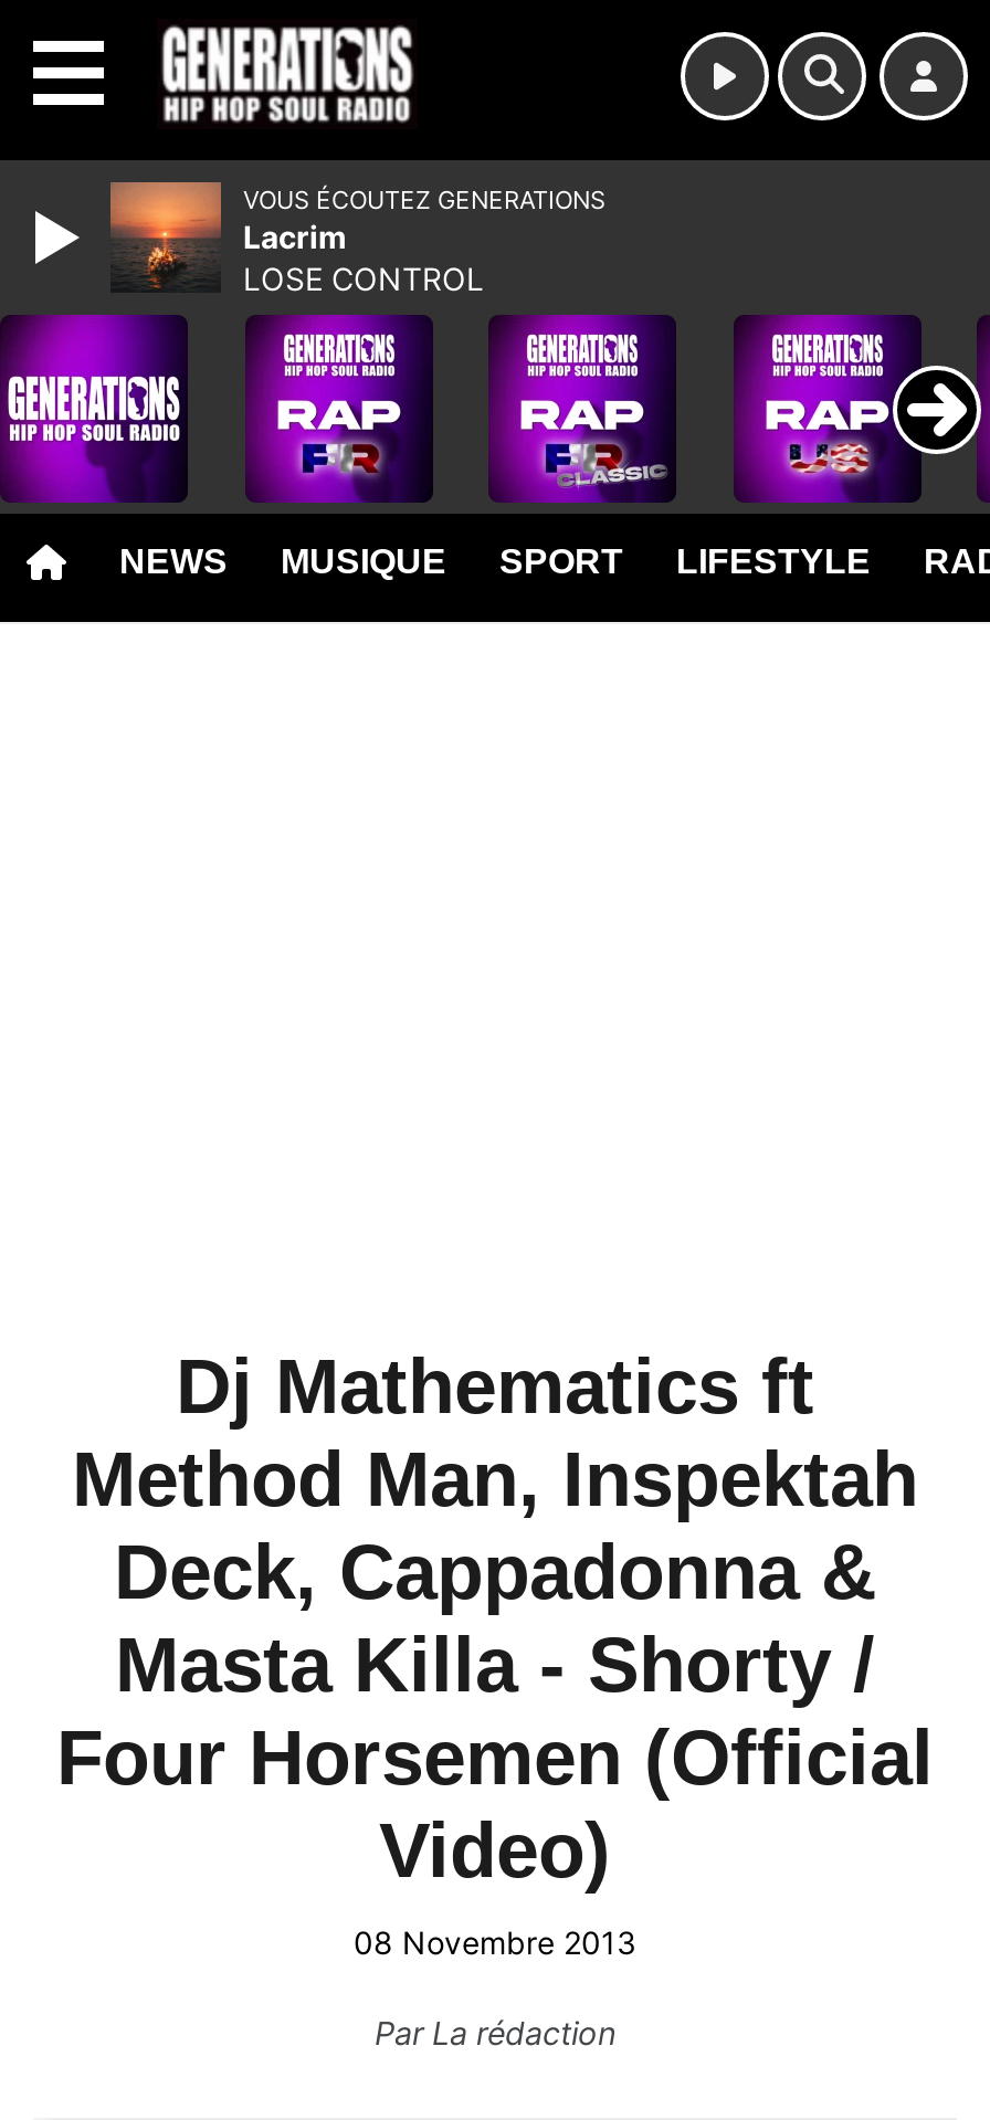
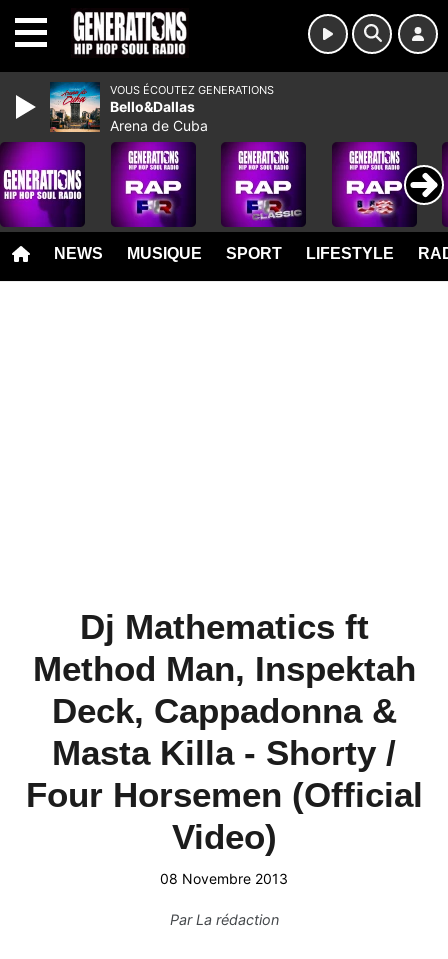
- [image]
- Lacrim
- LOSE CONTROL
+ [image]
+ Bello&Dallas
+ Arena de Cuba
